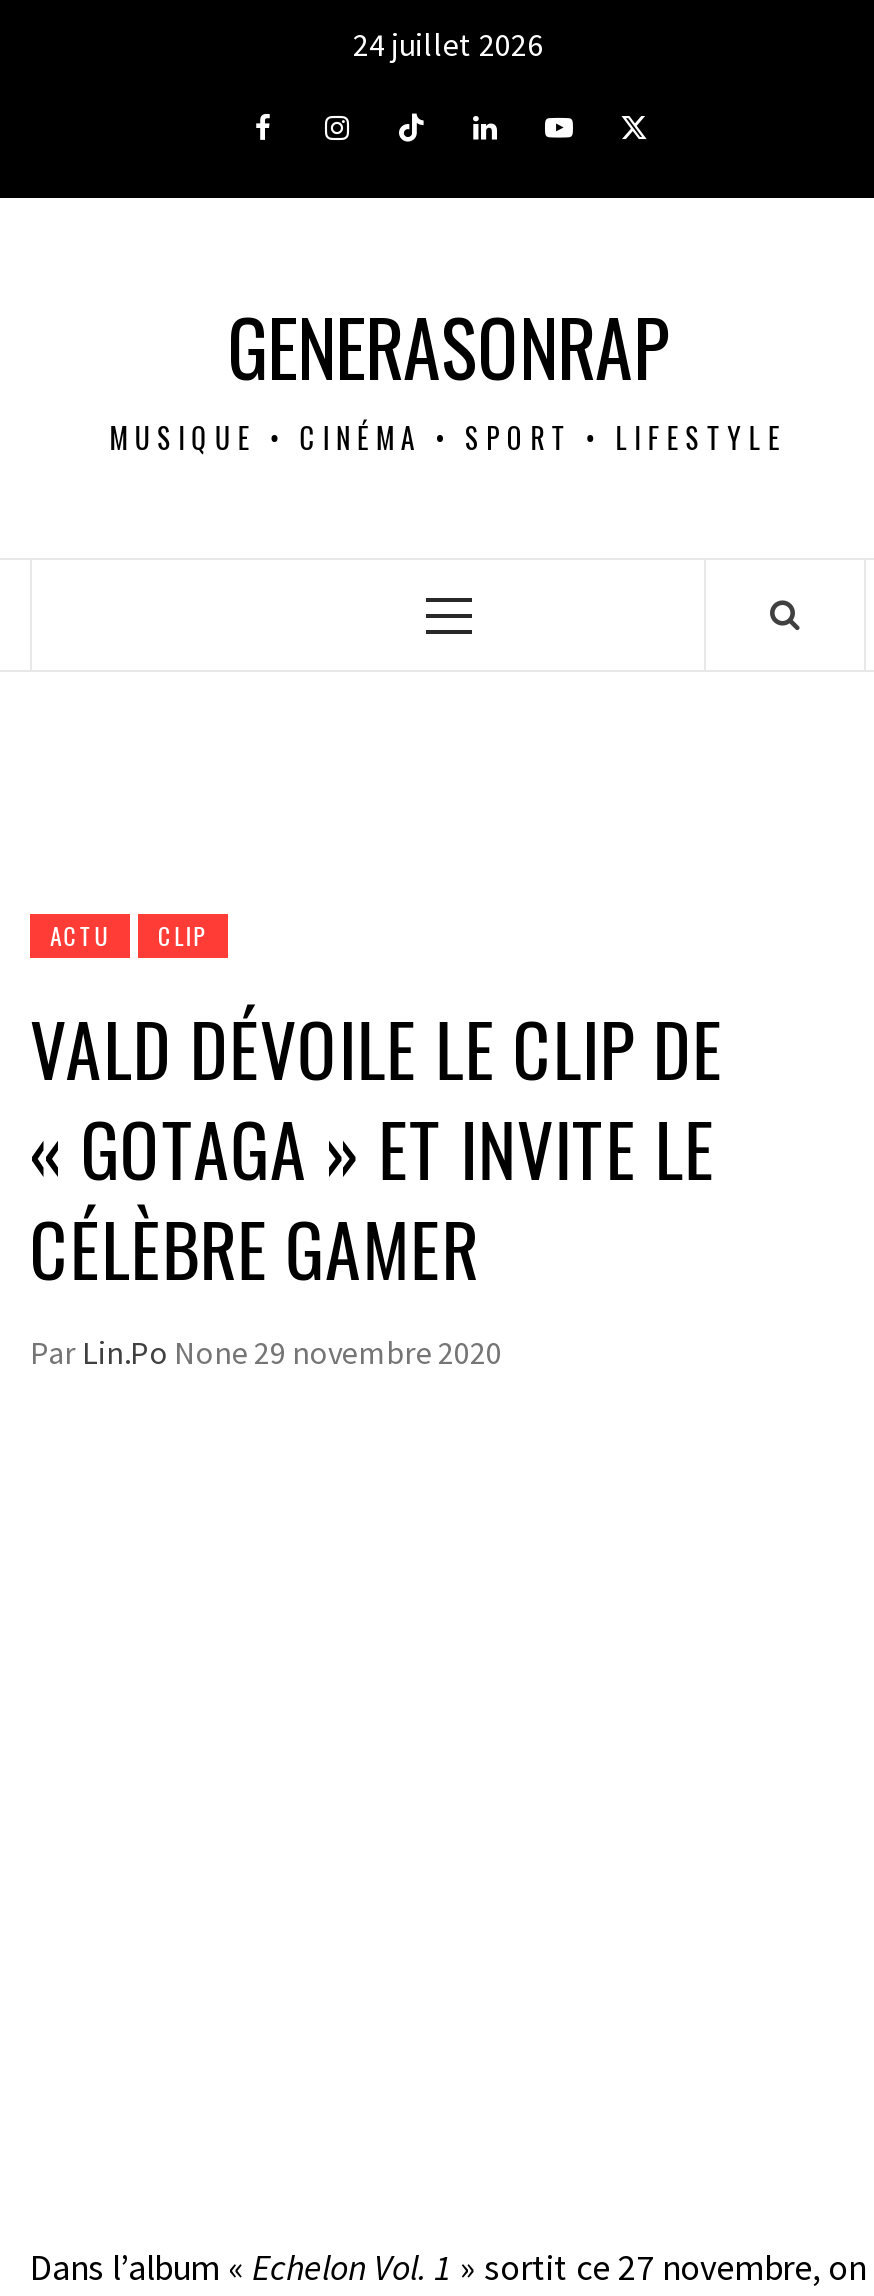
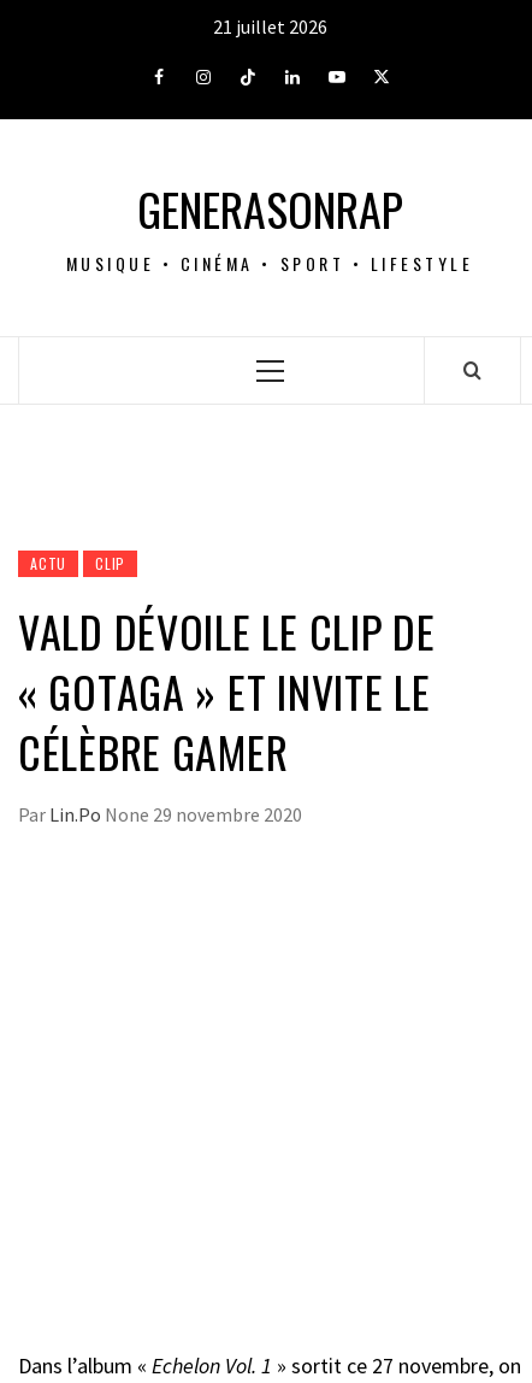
- 24 juillet 2026
+ 21 juillet 2026
